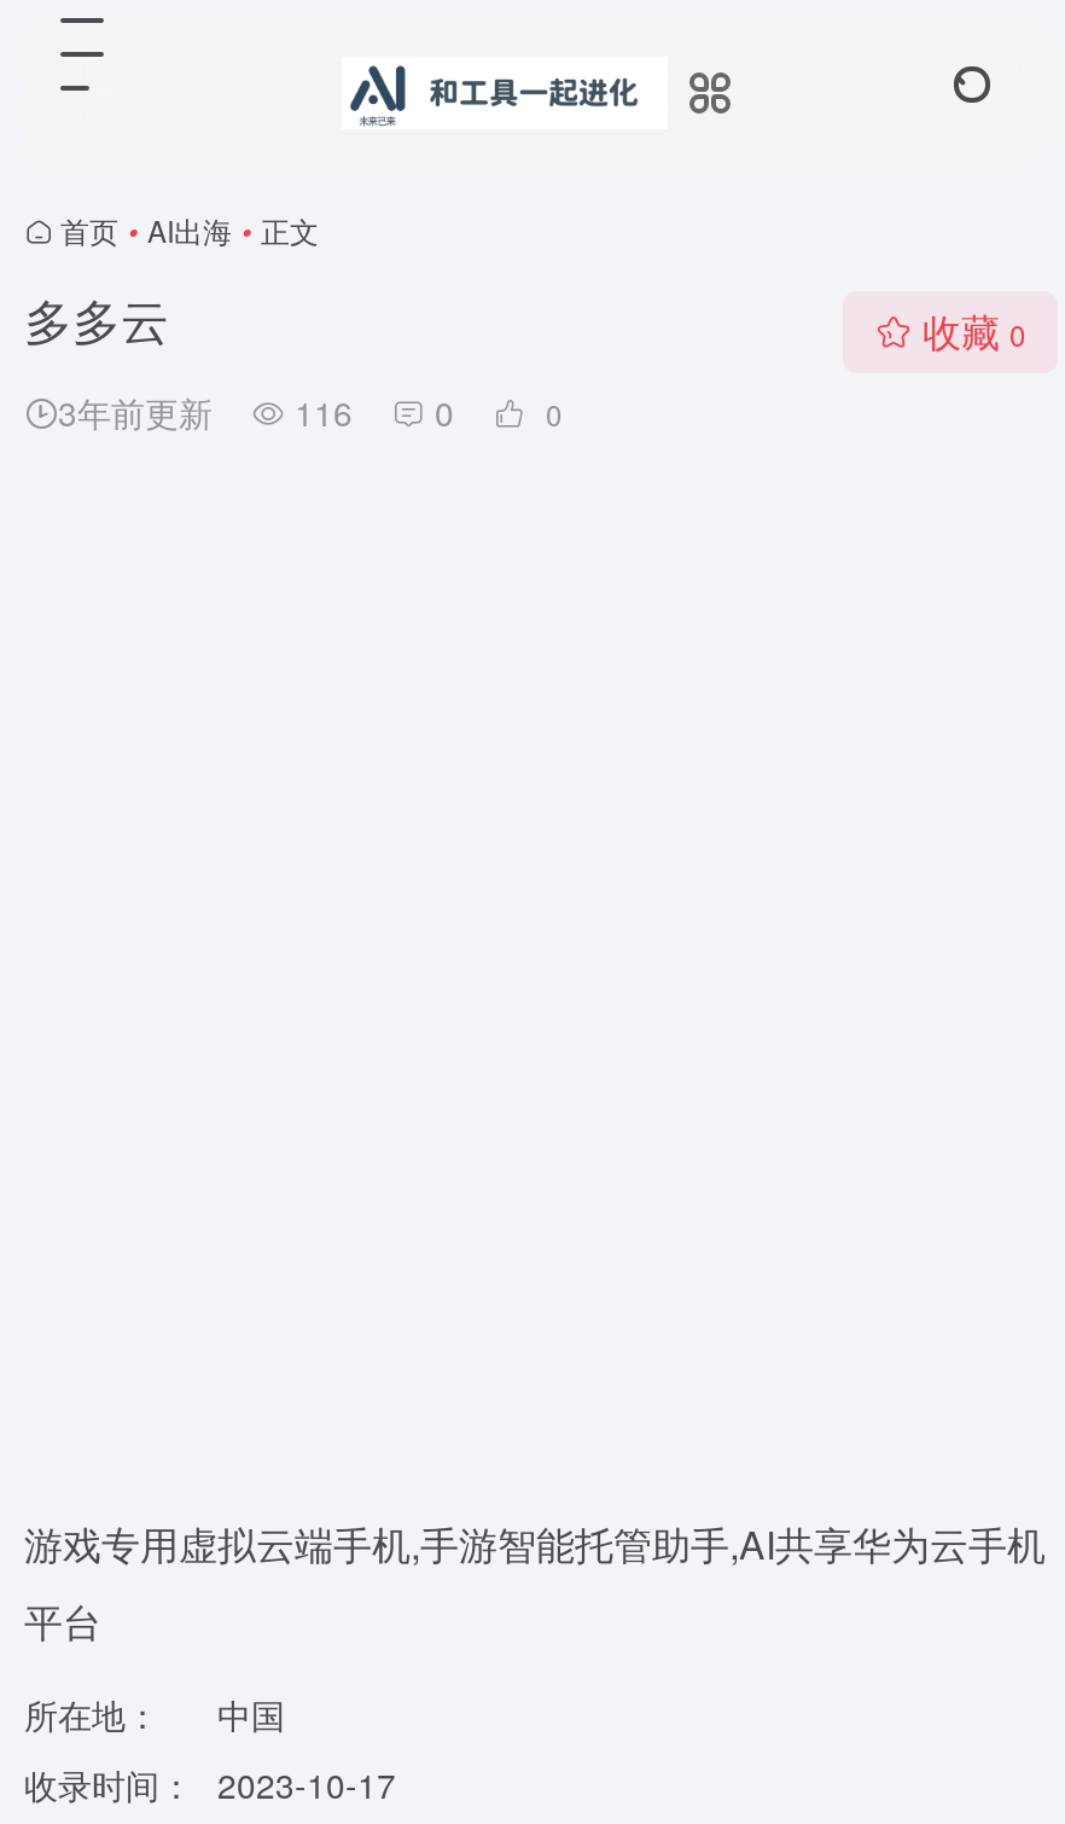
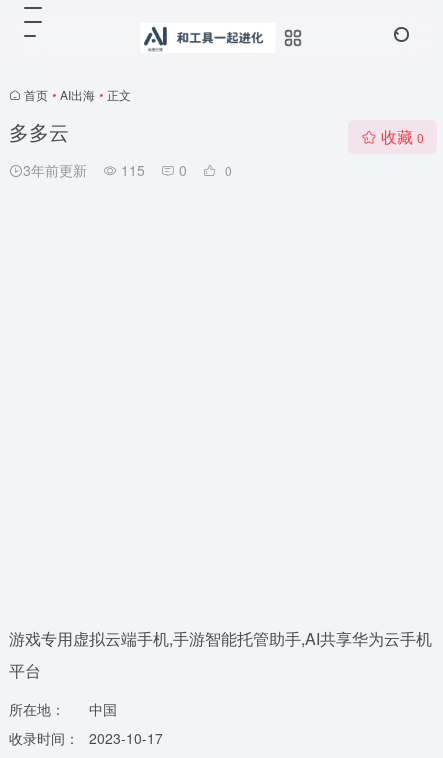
- 3年前更新 116 0
+ 3年前更新 115 0
